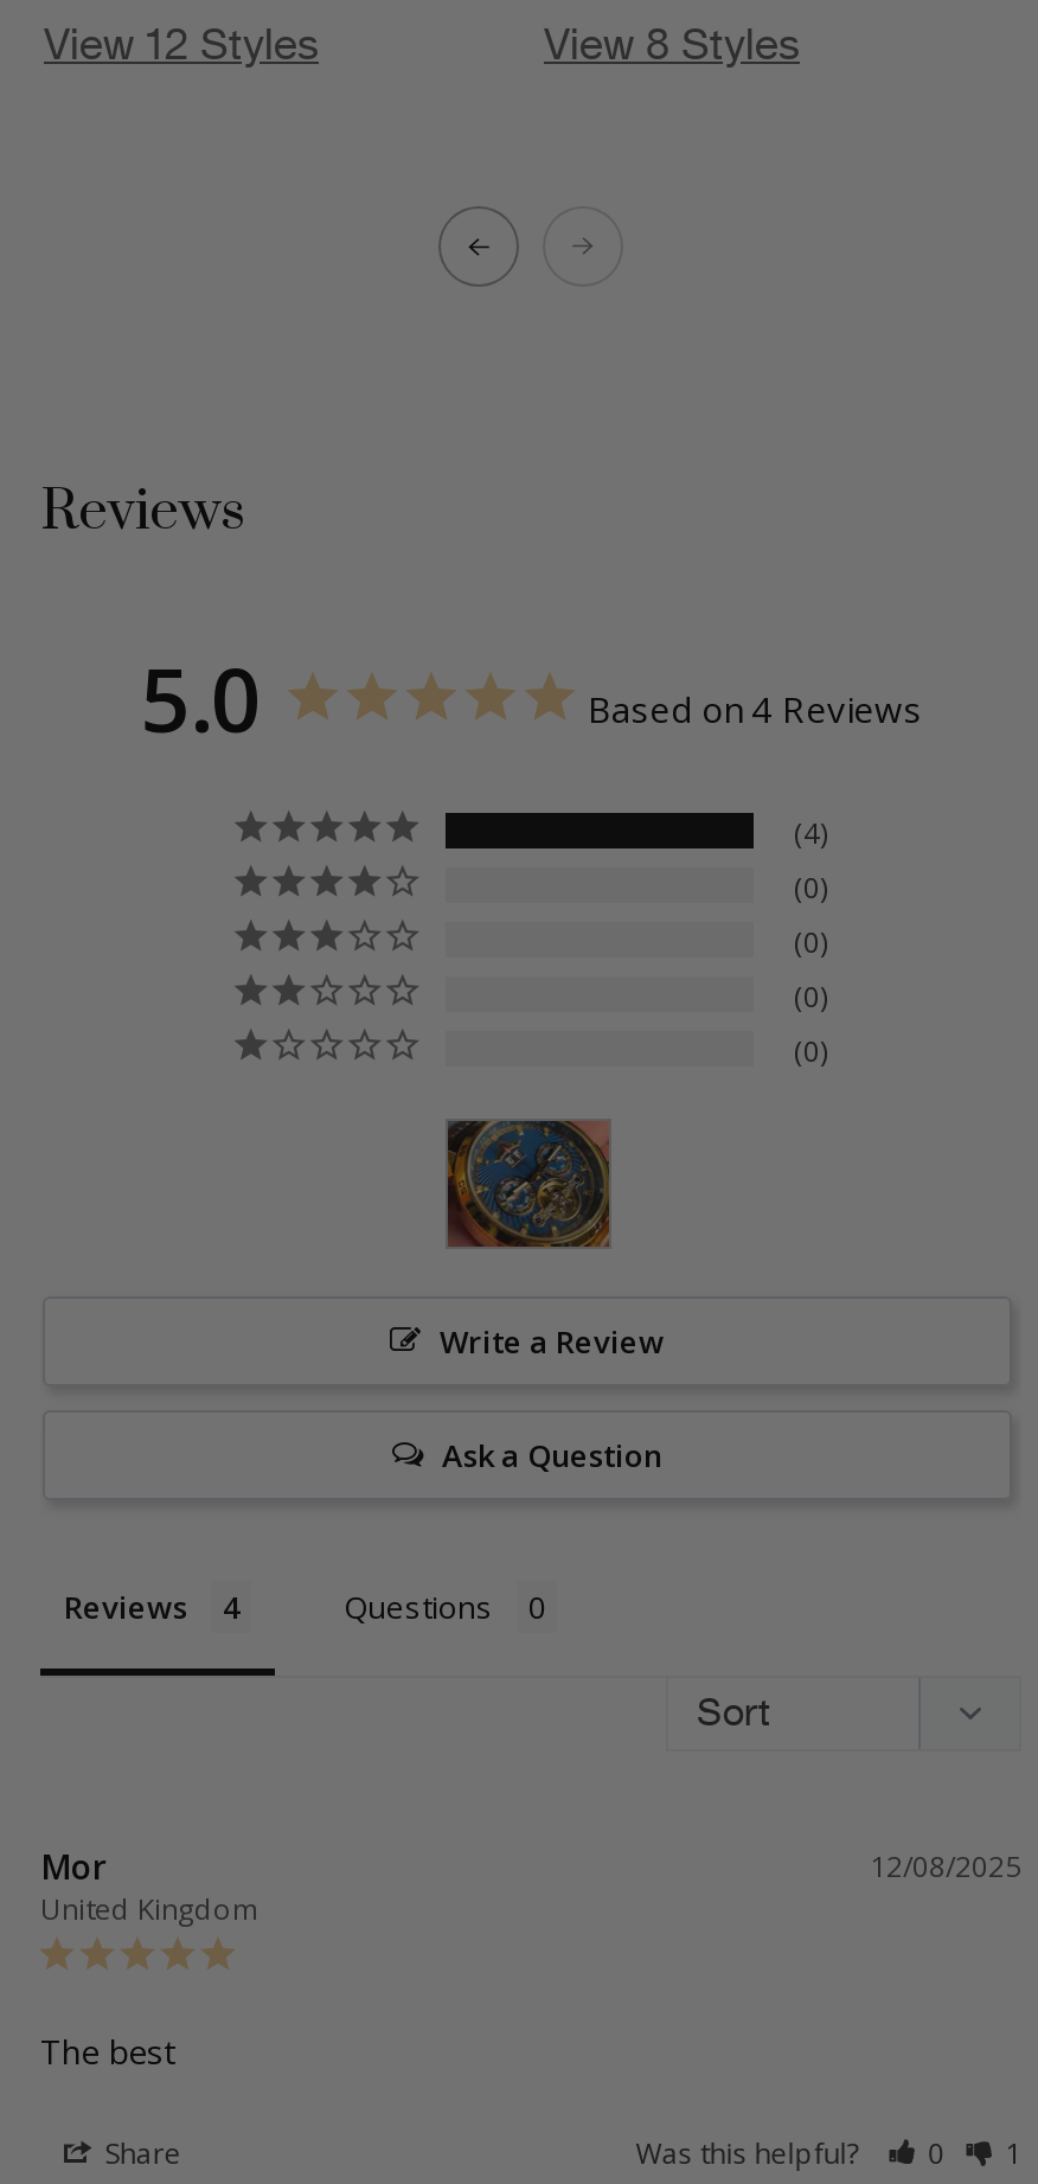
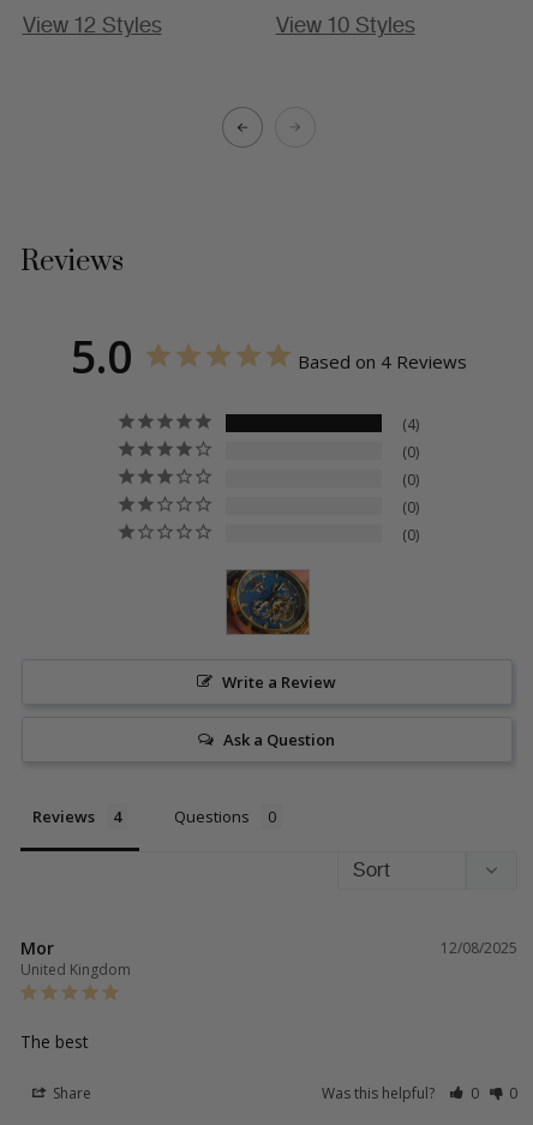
- View 8 Styles
+ View 10 Styles

- Was this helpful? 0 1
+ Was this helpful? 0 0
